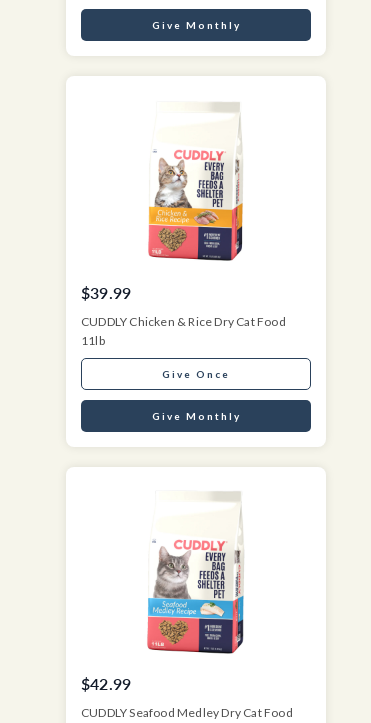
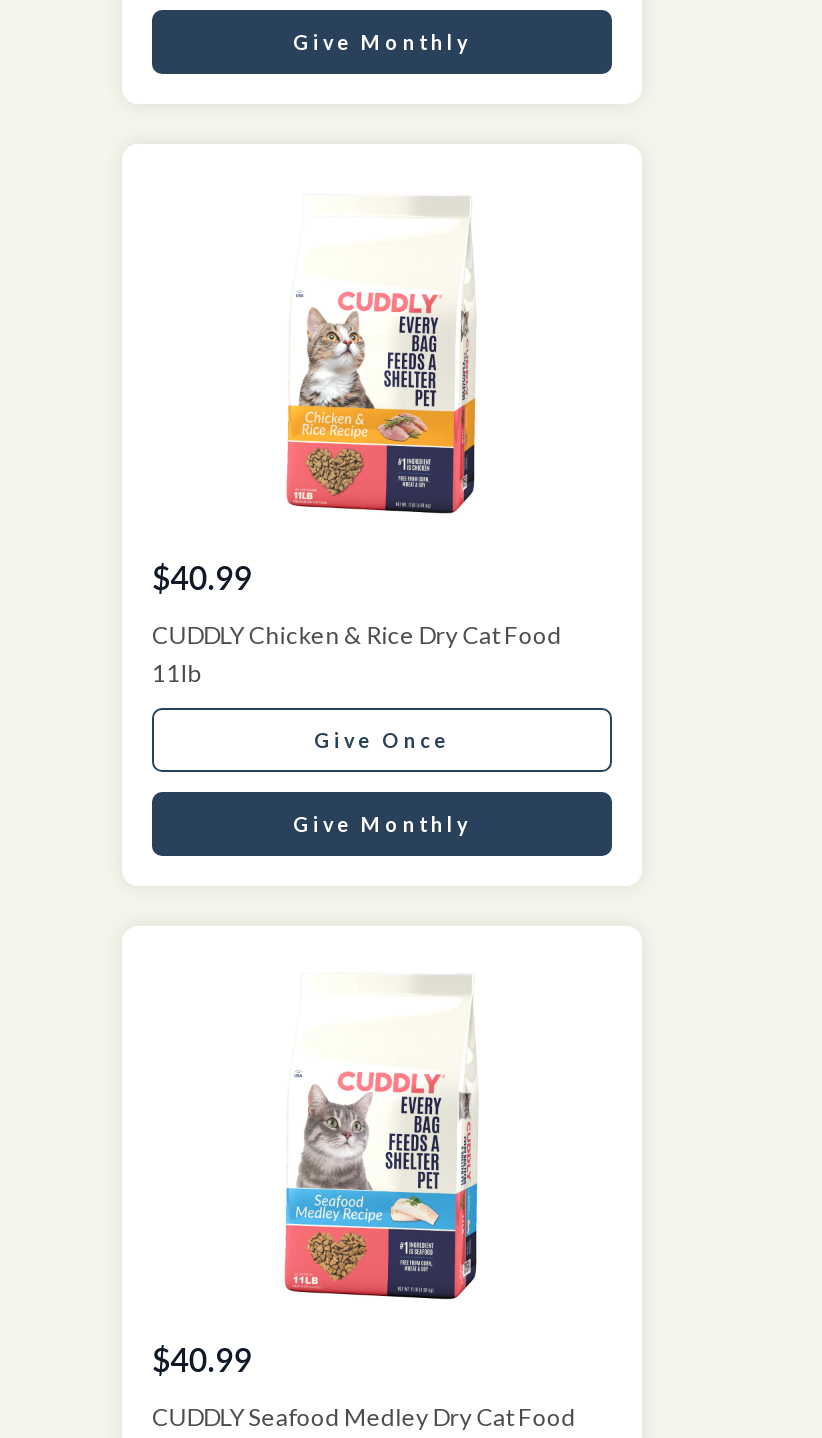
- $39.99
+ $40.99

- $42.99
+ $40.99
